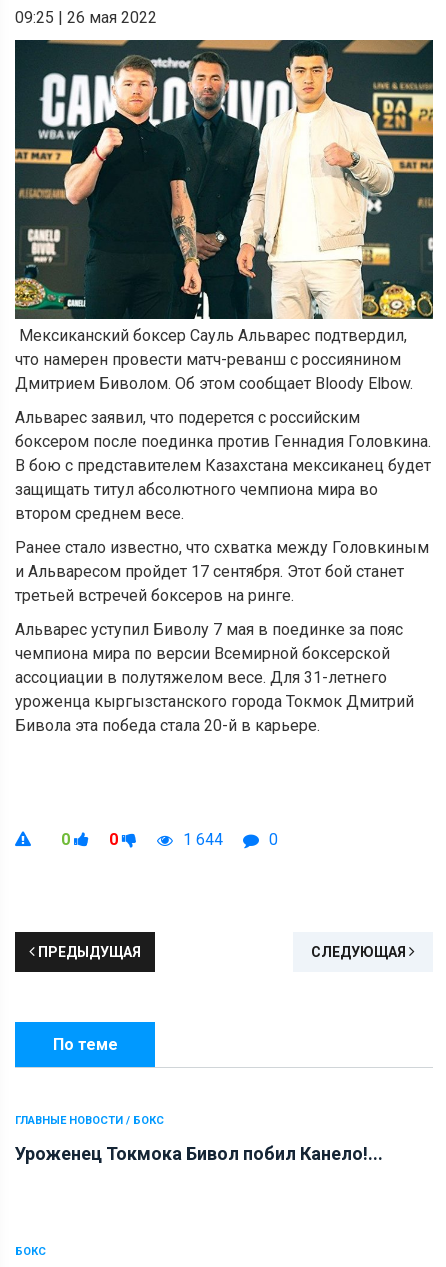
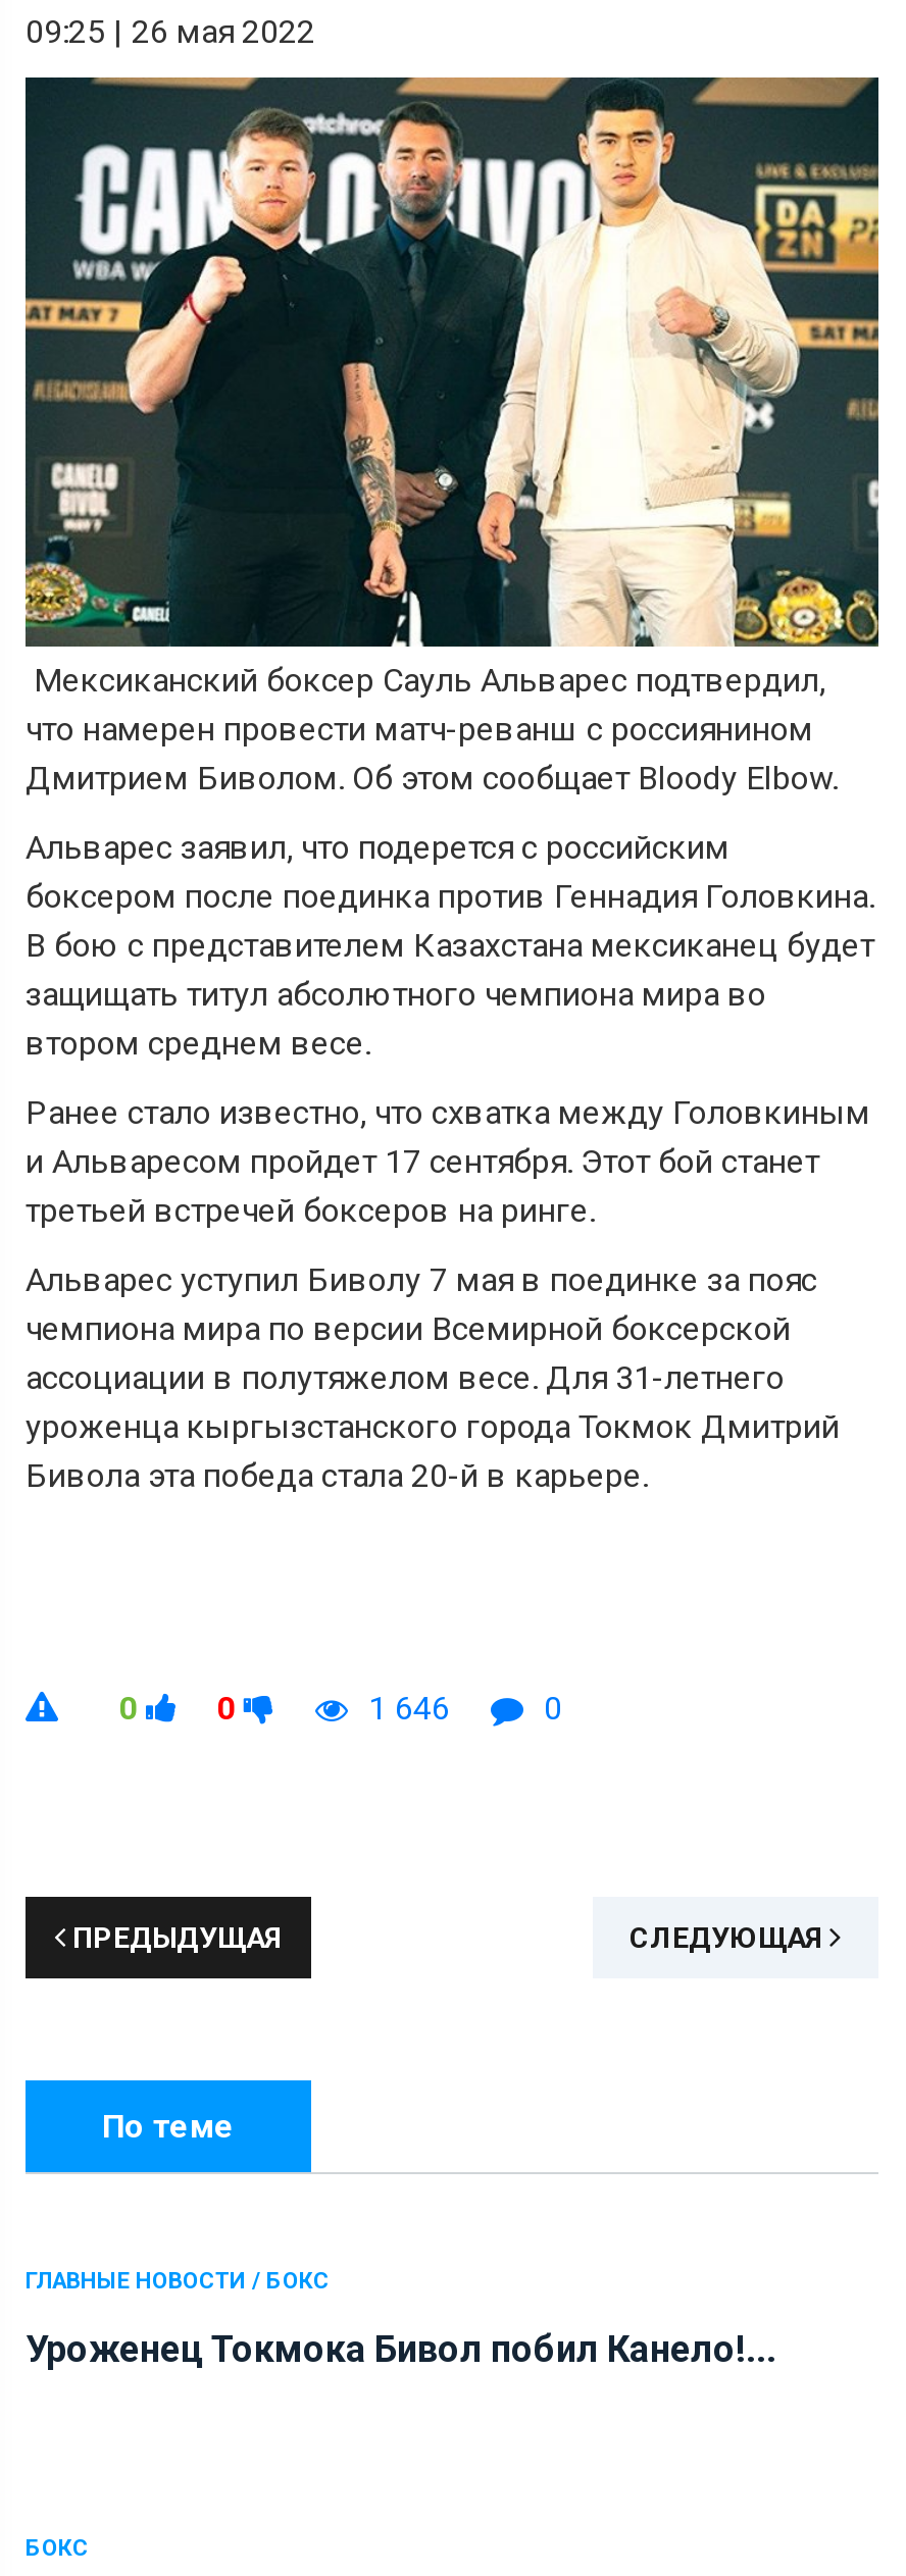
- 1 644
+ 1 646
